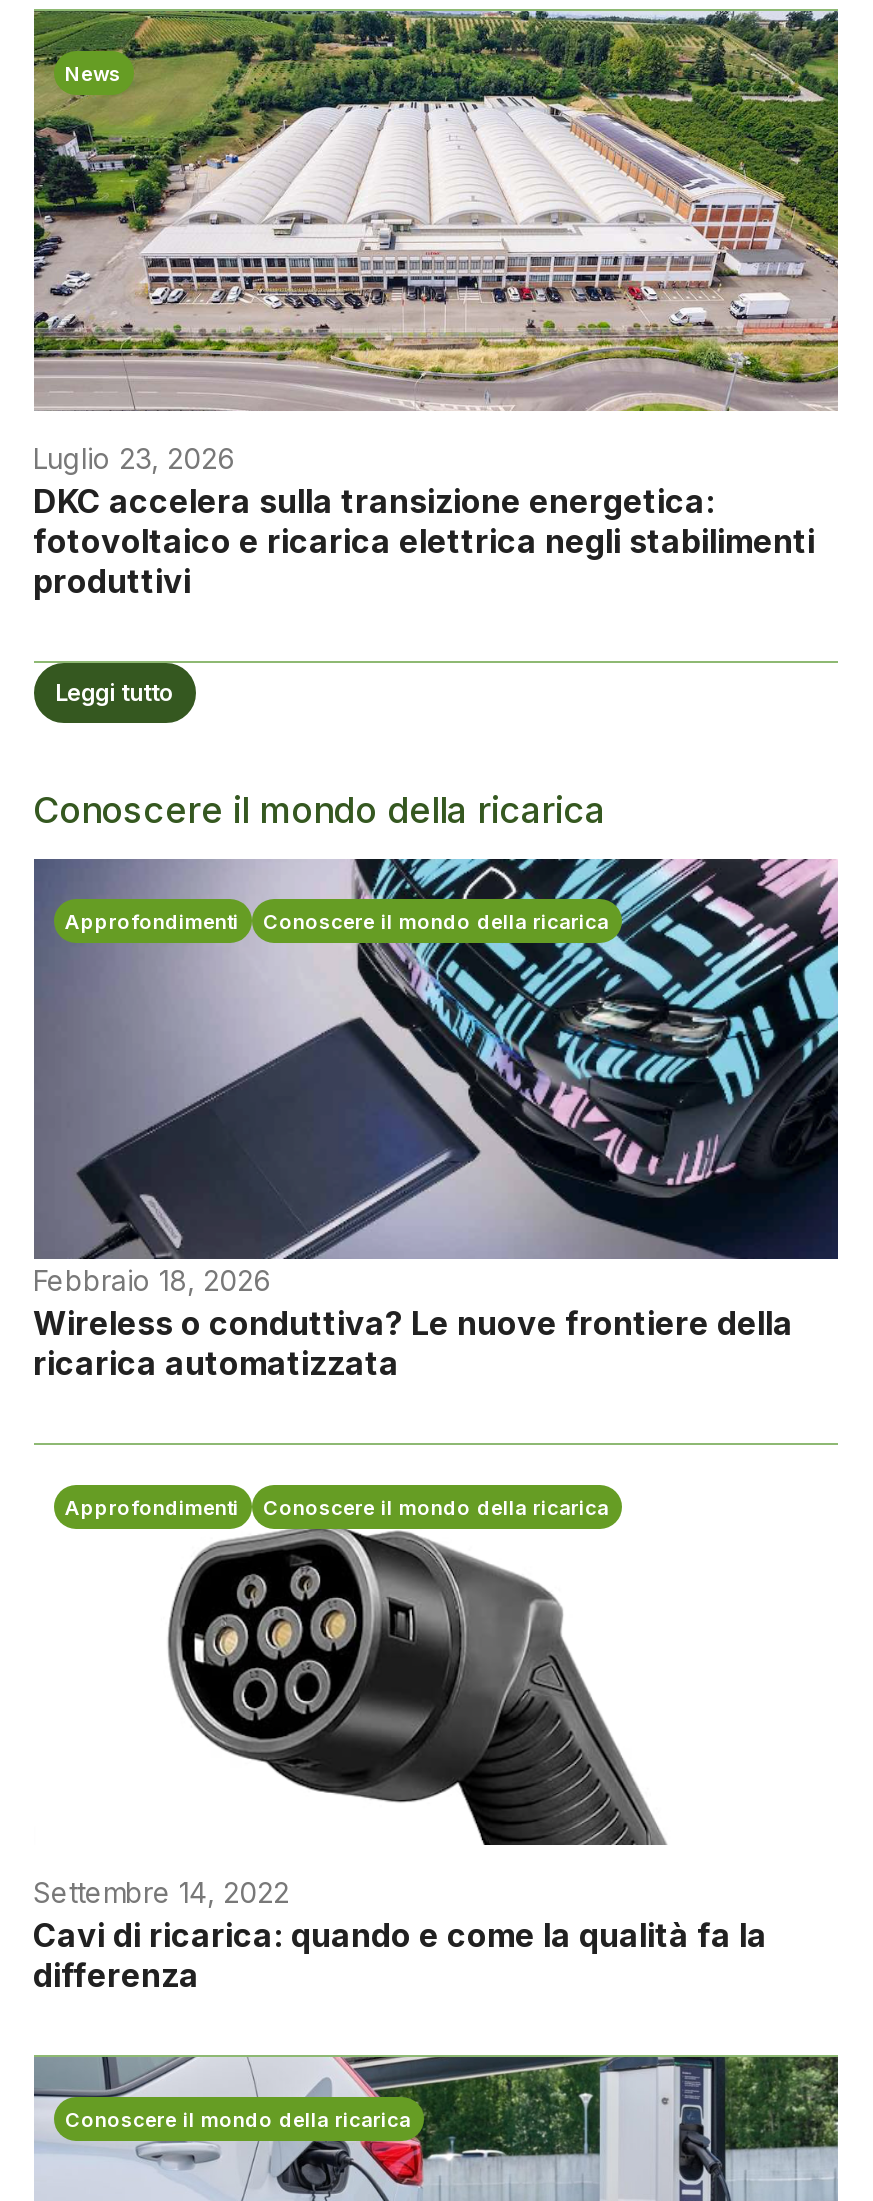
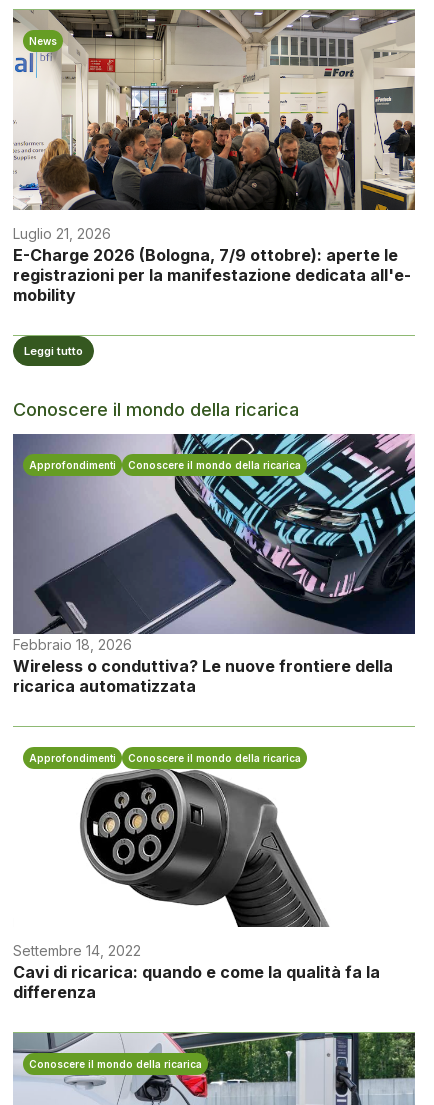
- [image]
- Luglio 23, 2026
- DKC accelera sulla transizione energetica:
- fotovoltaico e ricarica elettrica negli stabilimenti
- produttivi
+ [image]
+ Luglio 21, 2026
+ E-Charge 2026 (Bologna, 7/9 ottobre): aperte le
+ registrazioni per la manifestazione dedicata all'e-
+ mobility
